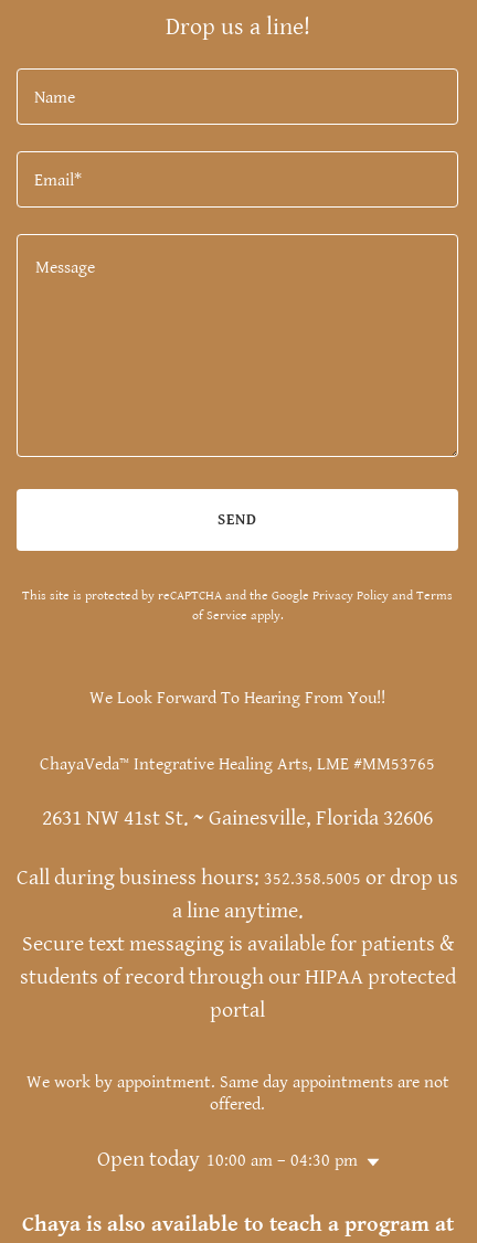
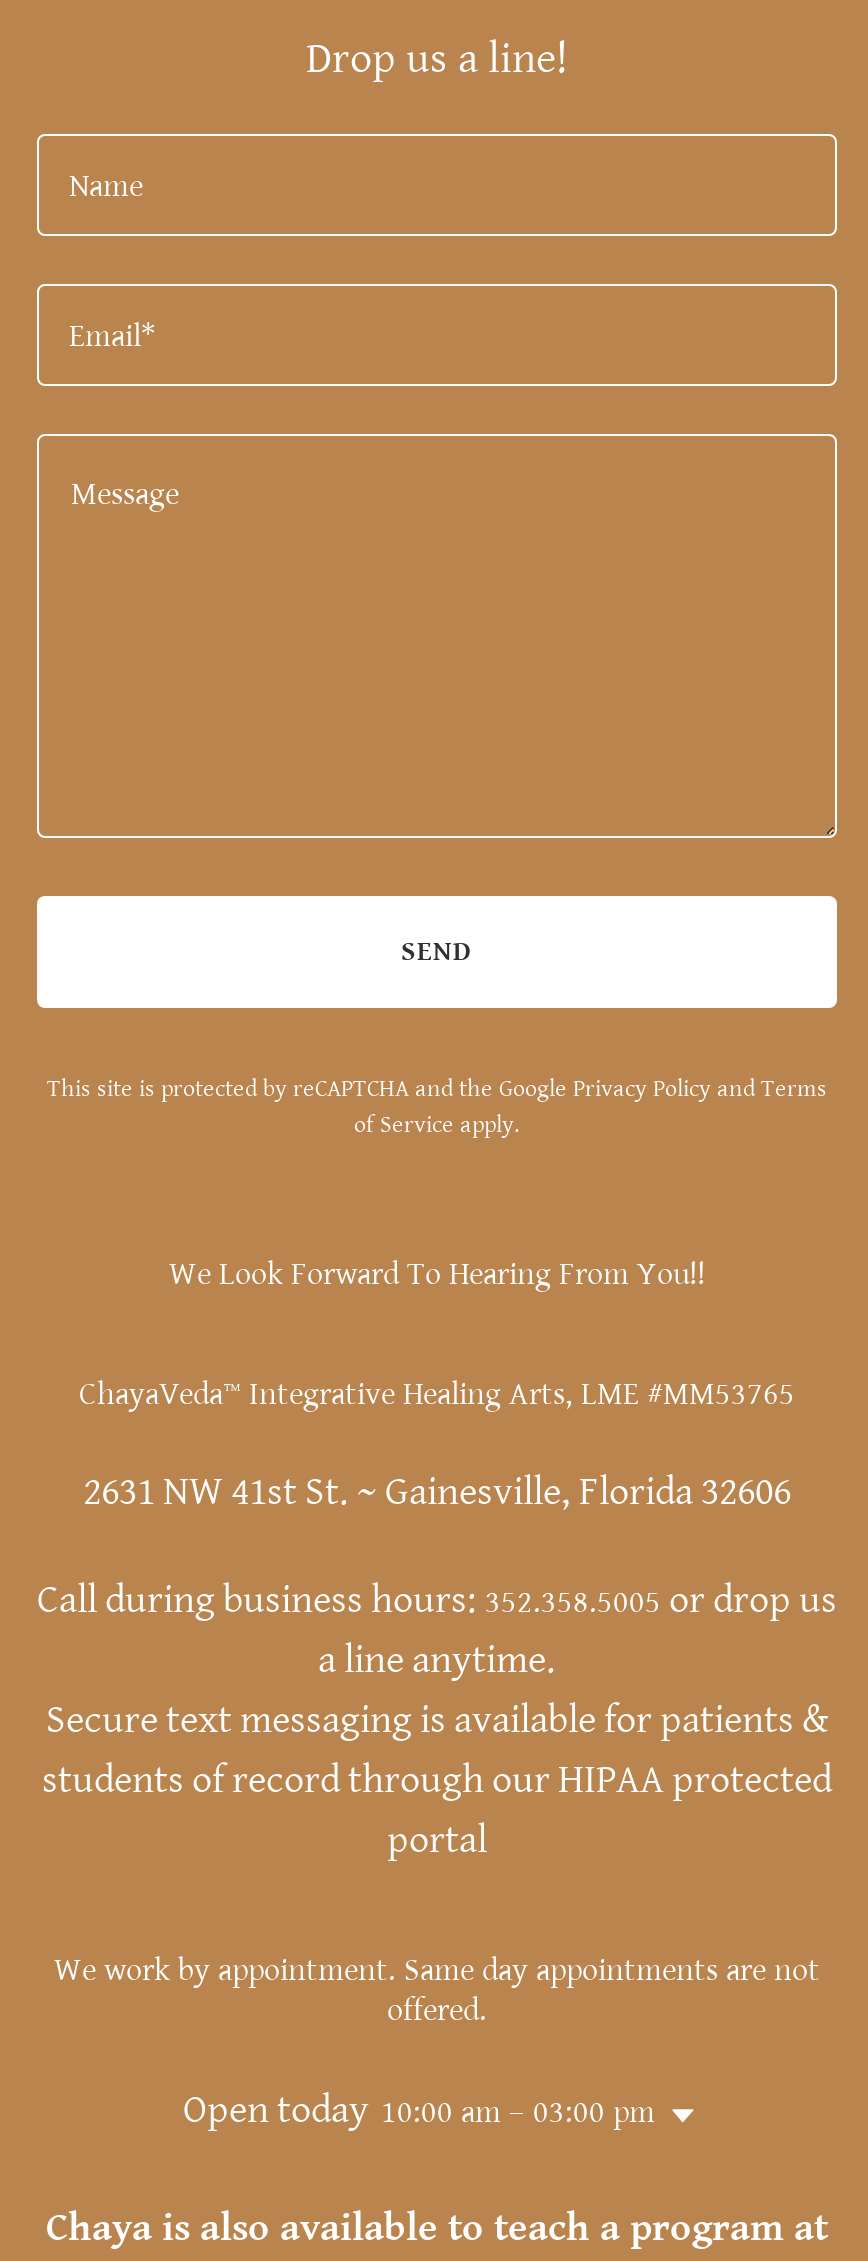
- Open today 10:00 am – 04:30 pm
+ Open today 10:00 am – 03:00 pm
